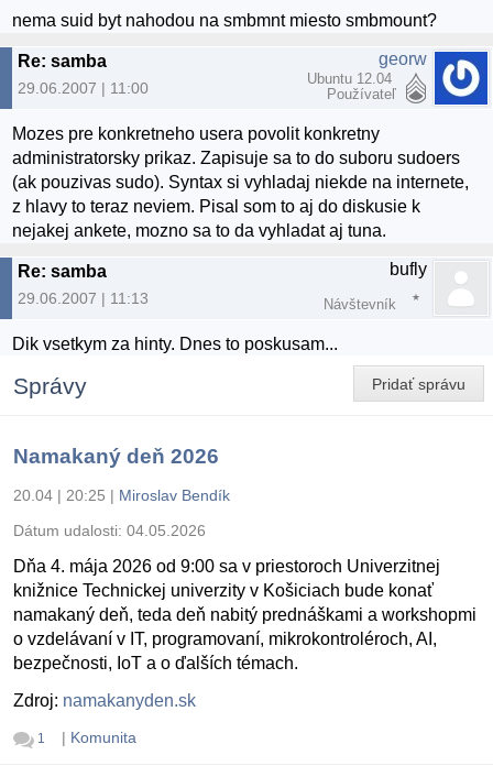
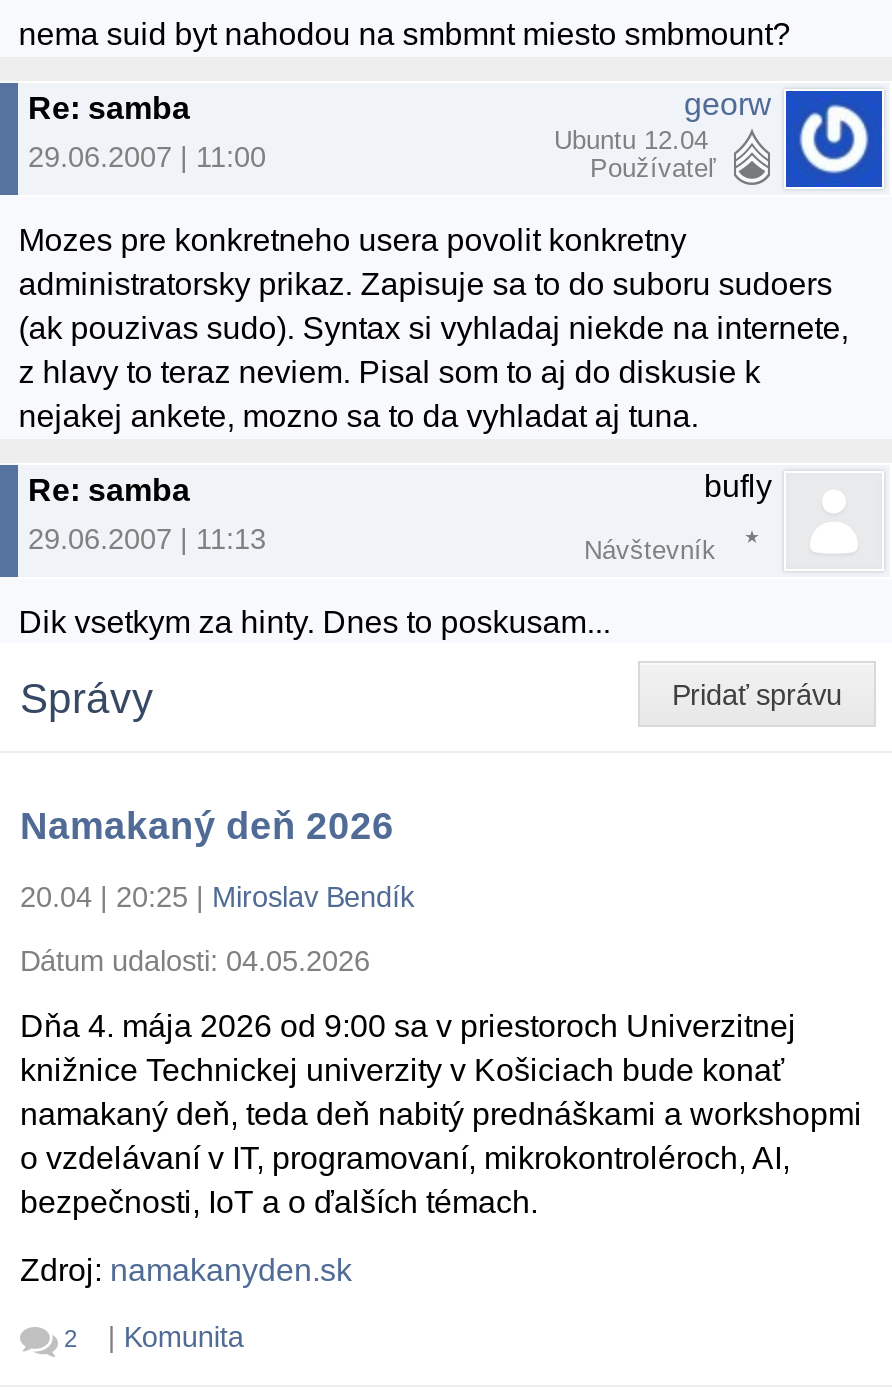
- 1
+ 2
